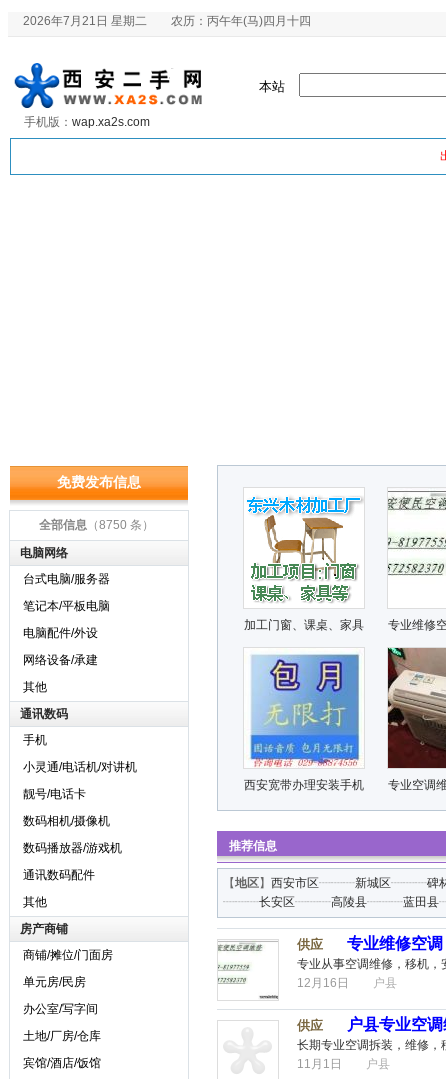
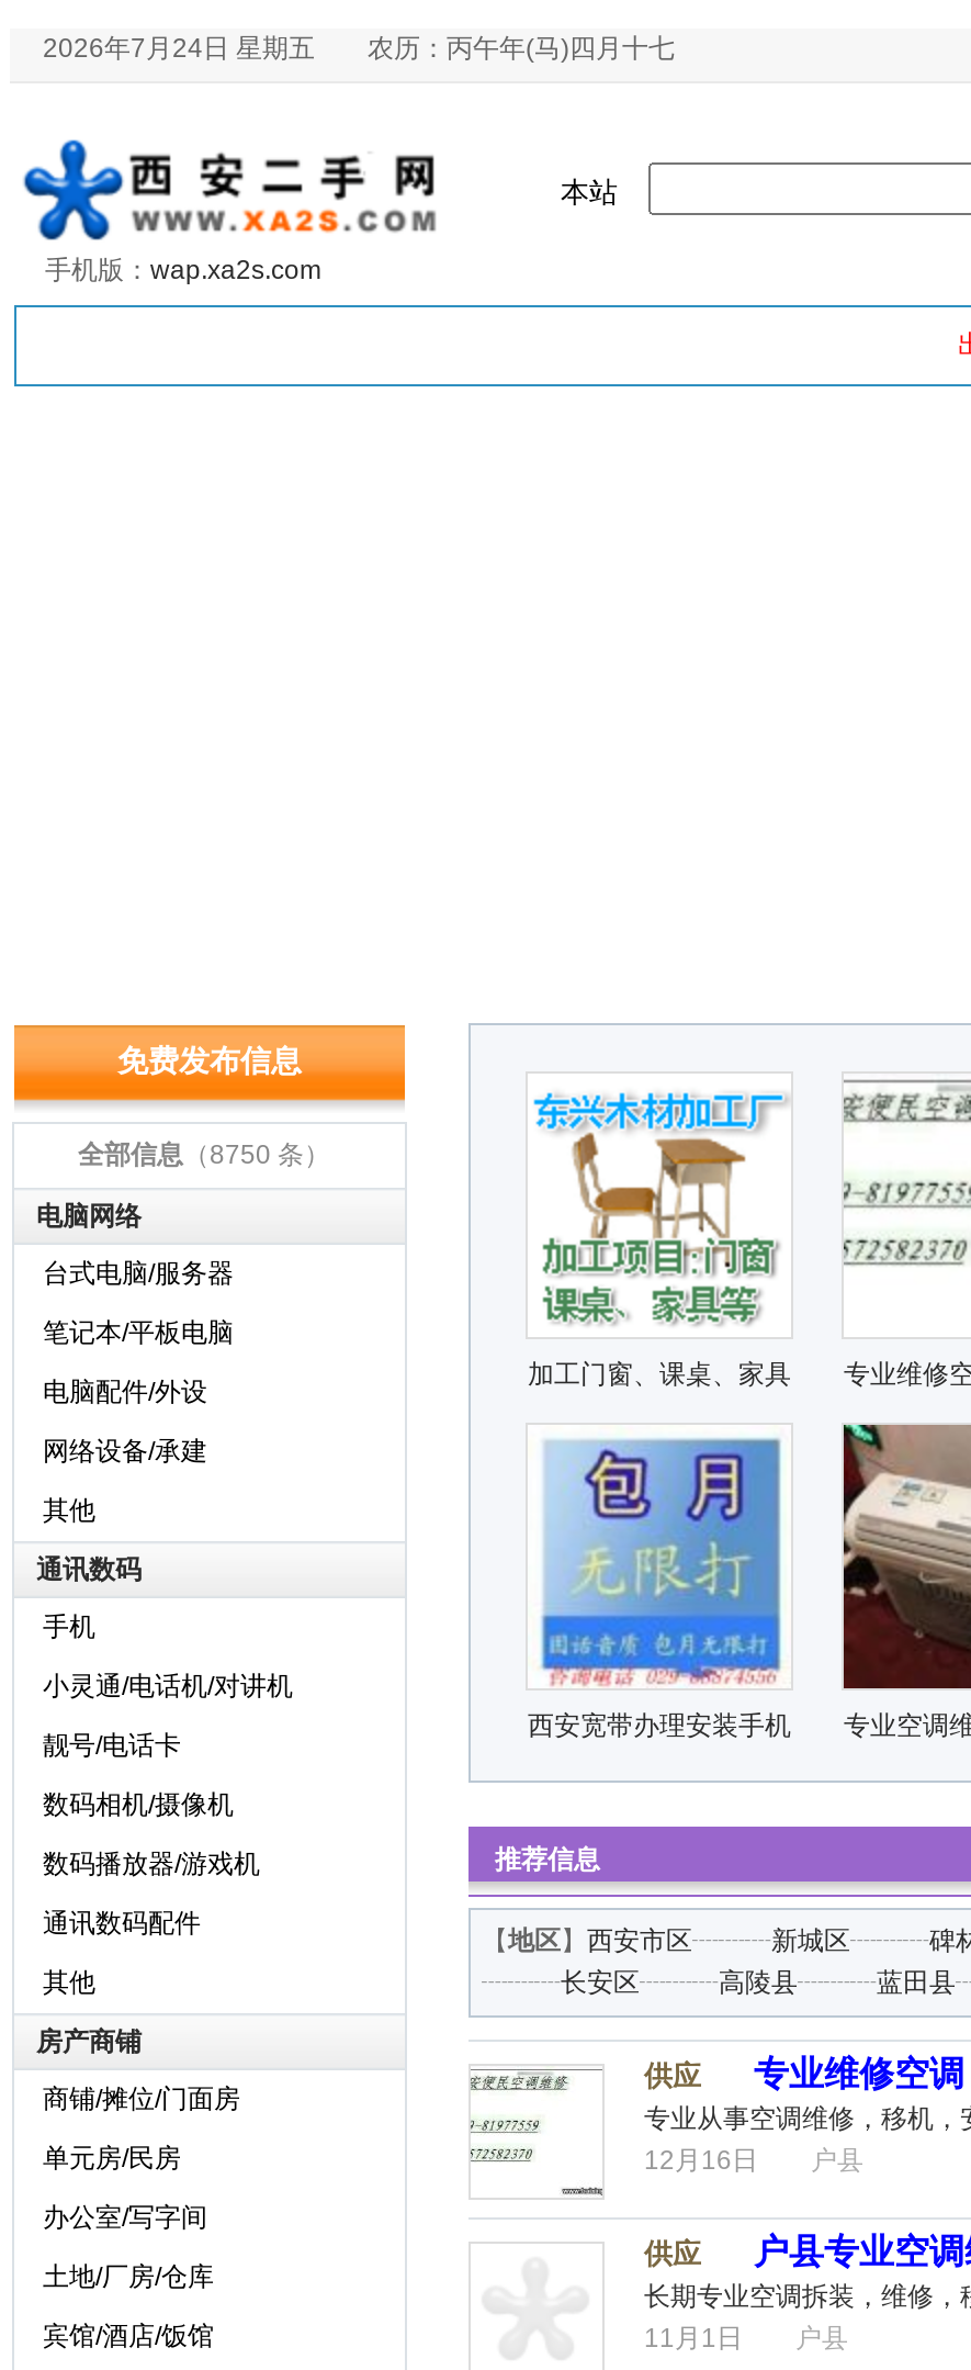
- 2026年7月21日 星期二 农历：丙午年(马)四月十四
+ 2026年7月24日 星期五 农历：丙午年(马)四月十七
